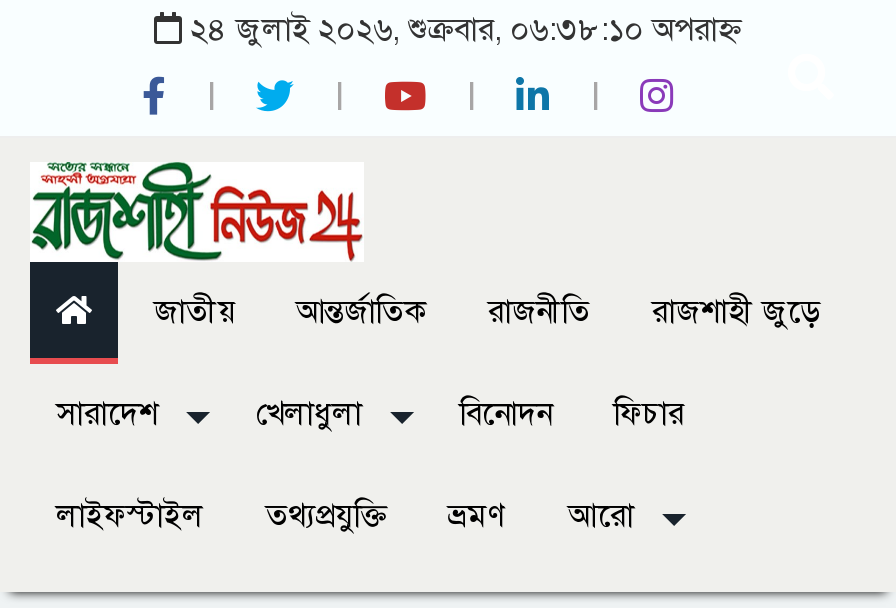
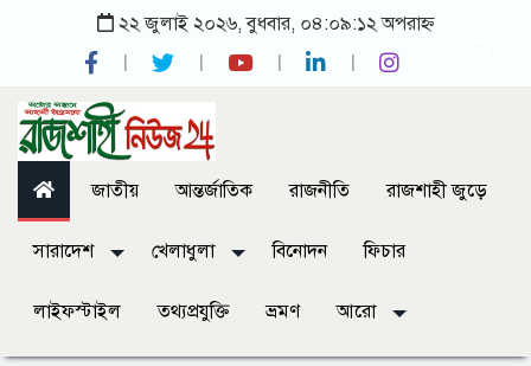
- ২৪ জুলাই ২০২৬, শুক্রবার, ০৬:৩৮:১০ অপরাহ্ন
+ ২২ জুলাই ২০২৬, বুধবার, ০৪:০৯:১২ অপরাহ্ন
